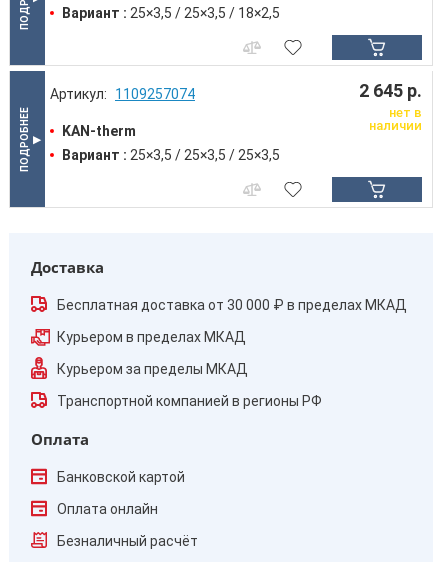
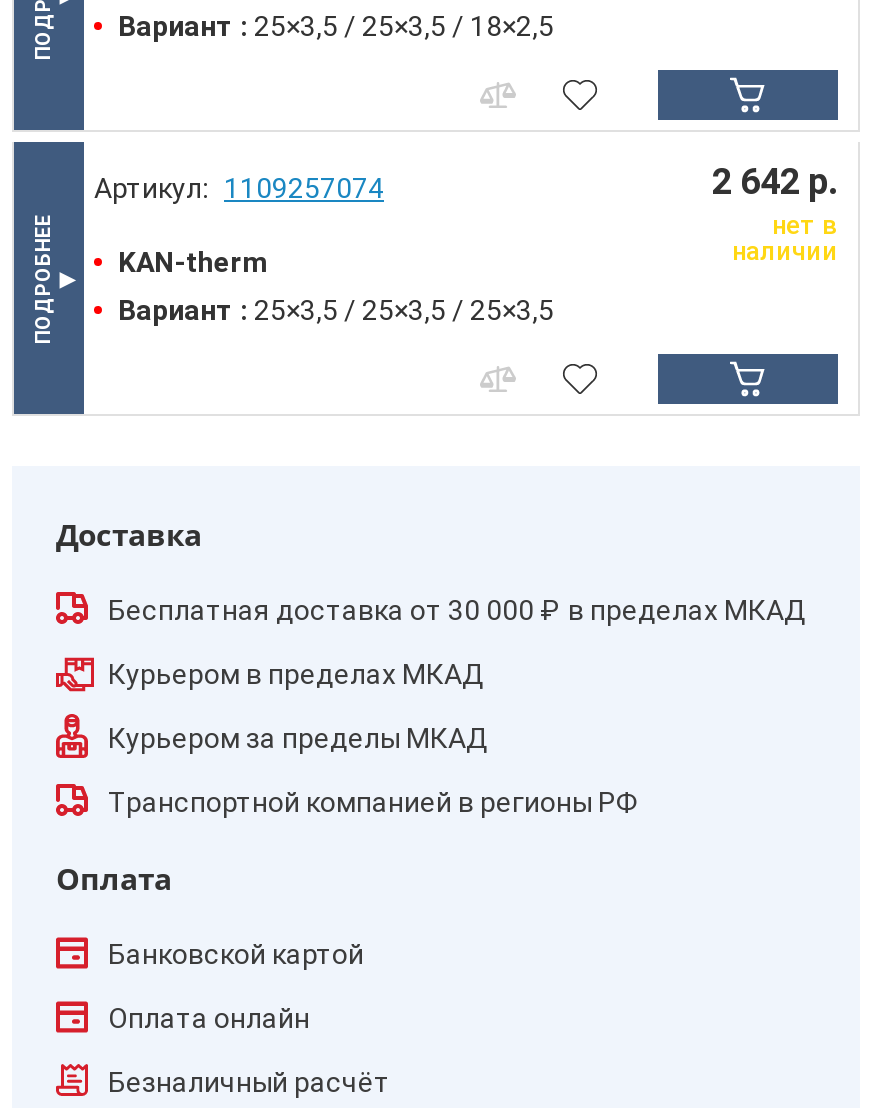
- 2 645 р.
+ 2 642 р.
